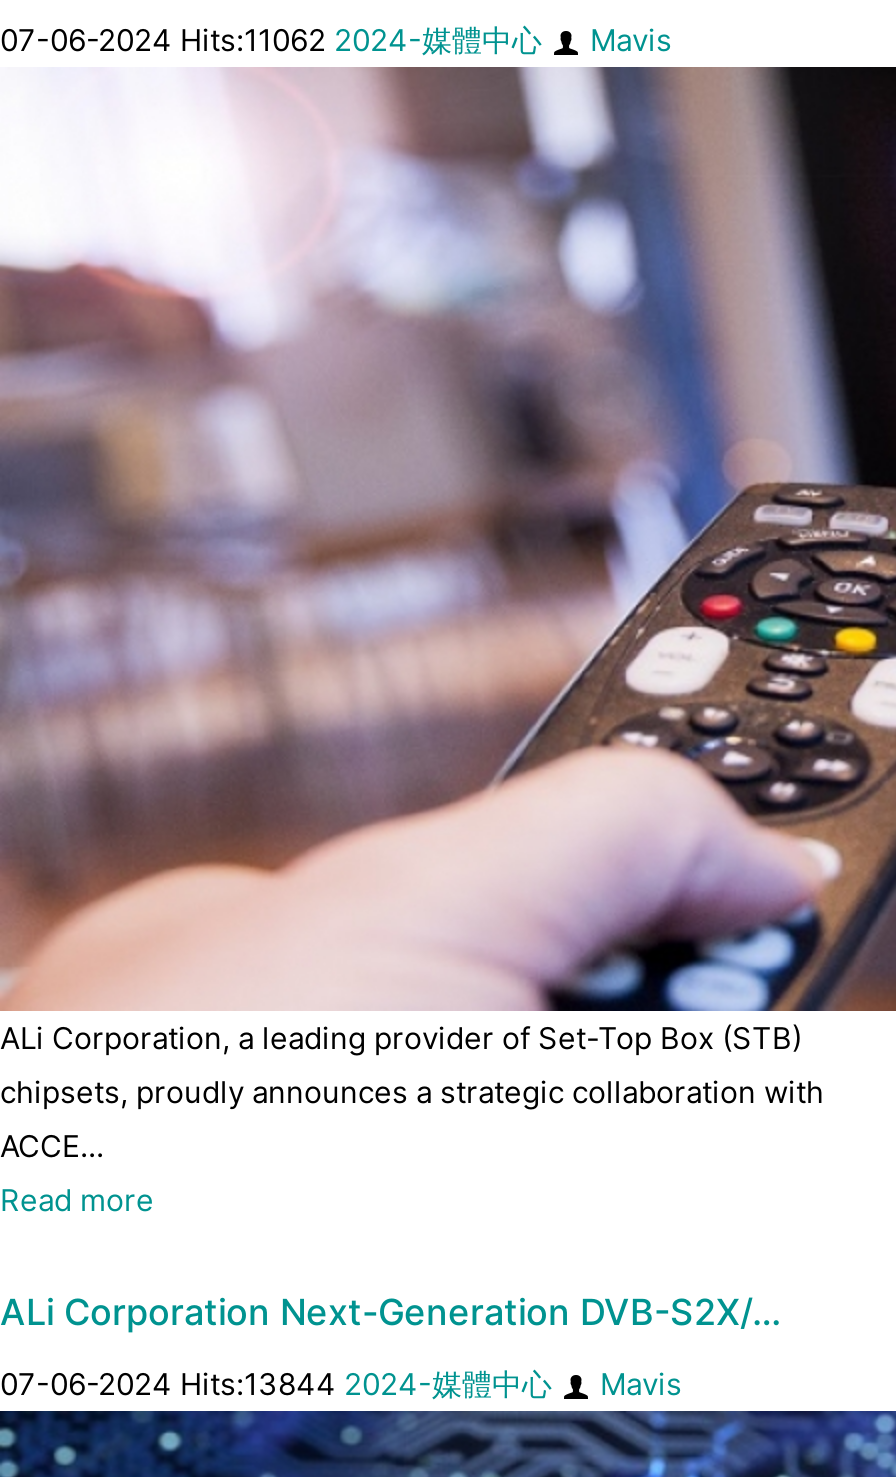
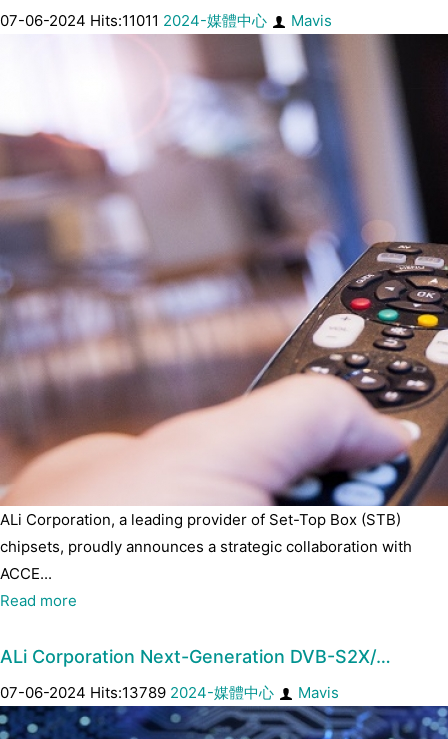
- 07-06-2024 Hits:11062 2024-媒體中心
+ 07-06-2024 Hits:11011 2024-媒體中心

- 07-06-2024 Hits:13844 2024-媒體中心
+ 07-06-2024 Hits:13789 2024-媒體中心
